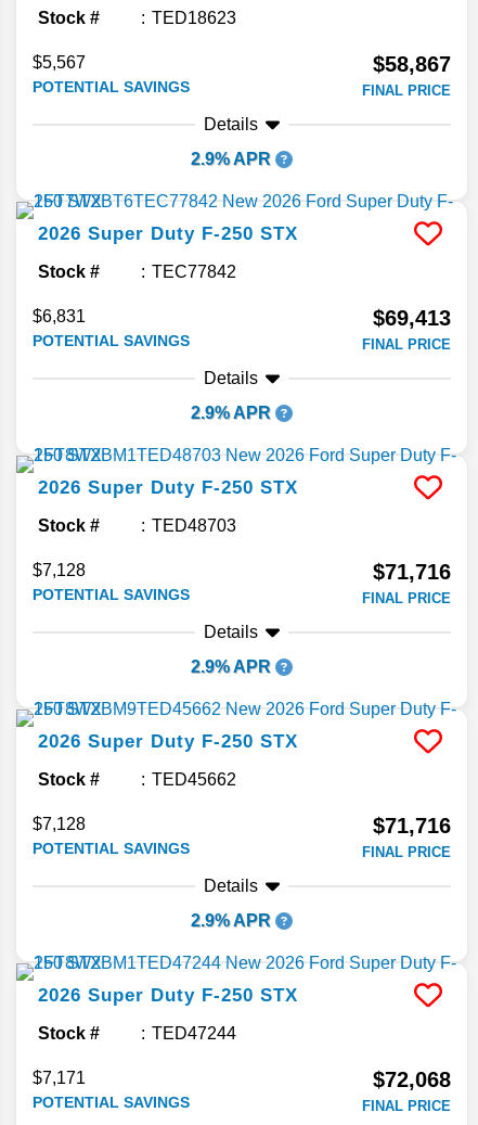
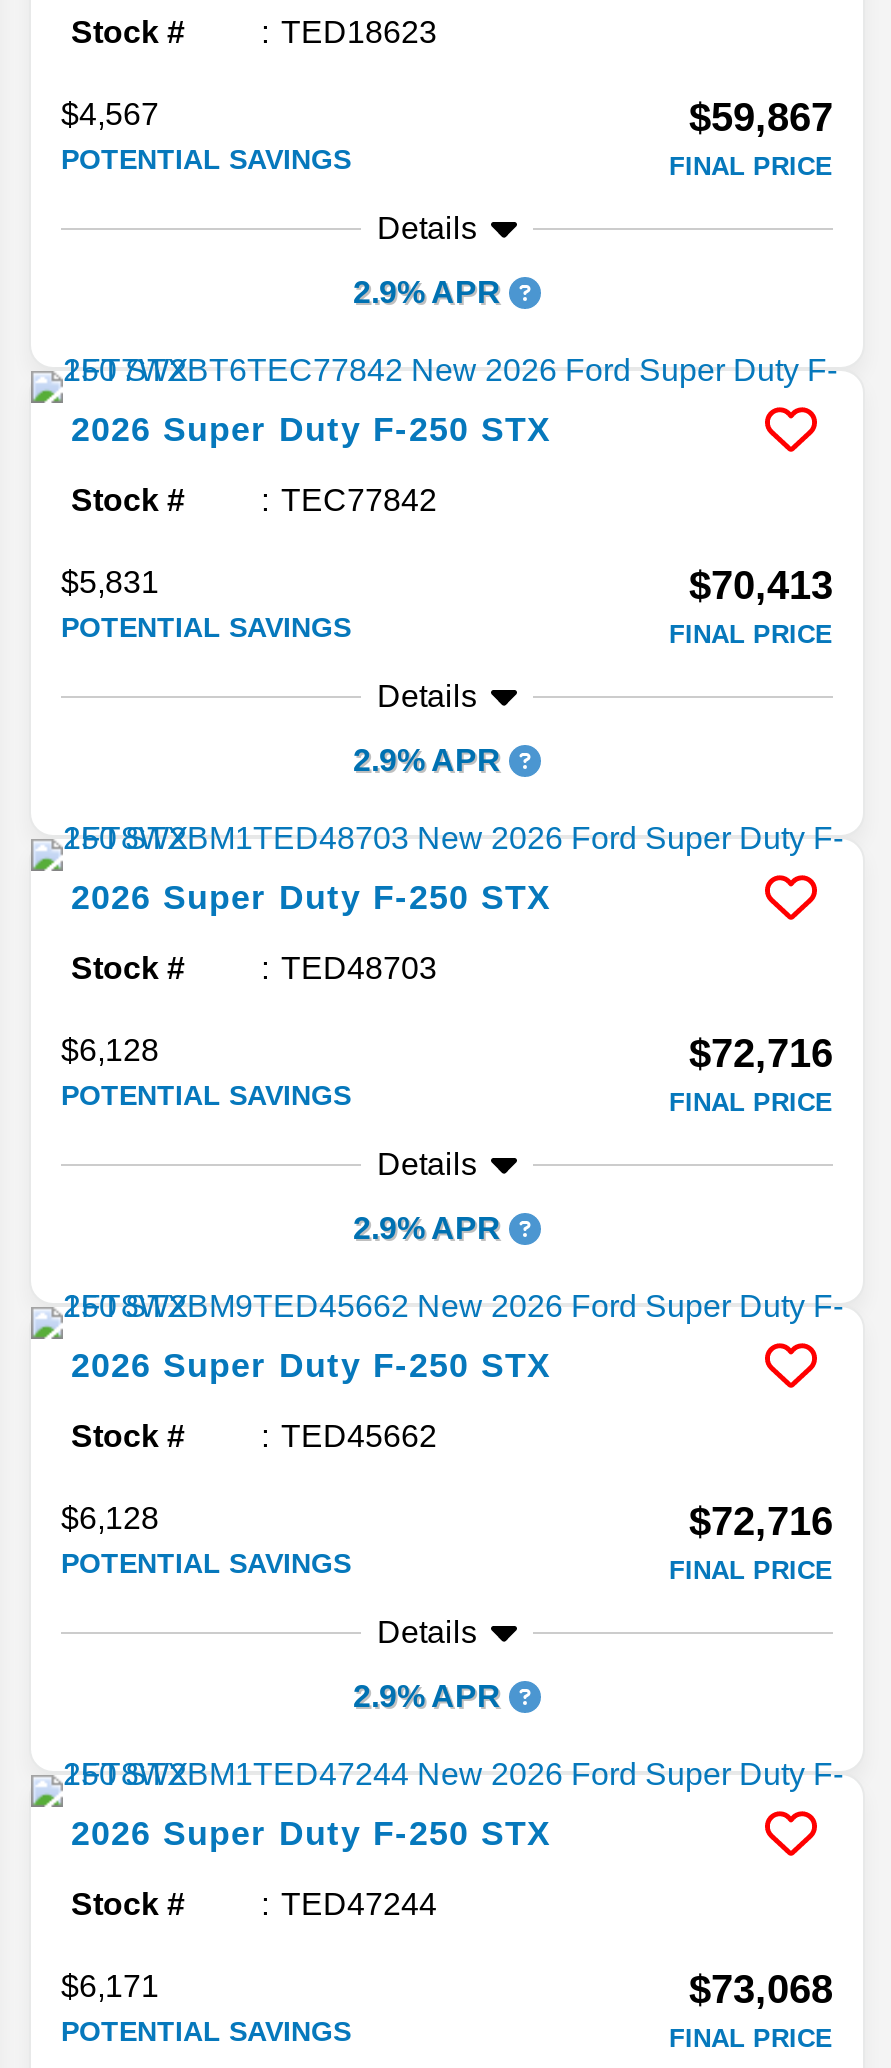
- $5,567
+ $4,567

- $58,867
+ $59,867

- $6,831
+ $5,831

- $69,413
+ $70,413

- $7,128
+ $6,128

- $71,716
+ $72,716

- $7,128
+ $6,128

- $71,716
+ $72,716

- $7,171
+ $6,171

- $72,068
+ $73,068
